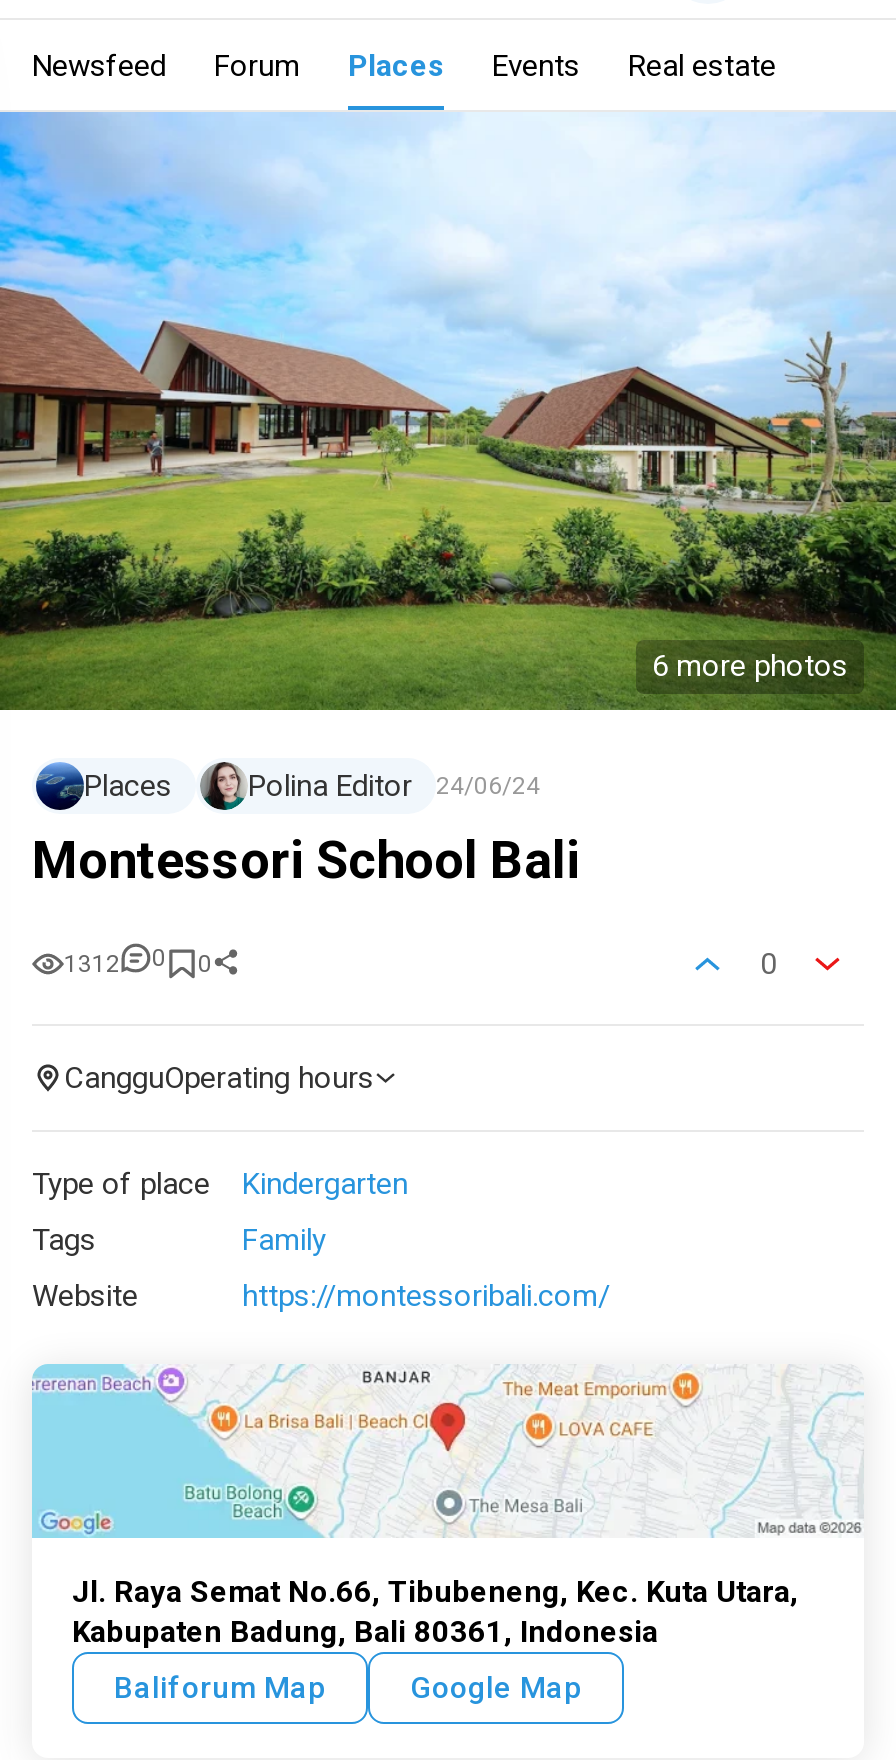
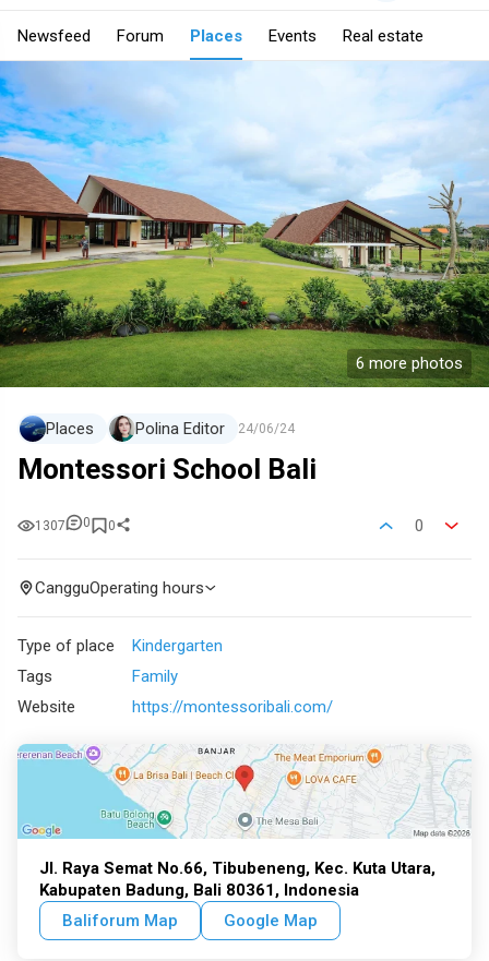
- 1312 0 0
+ 1307 0 0
